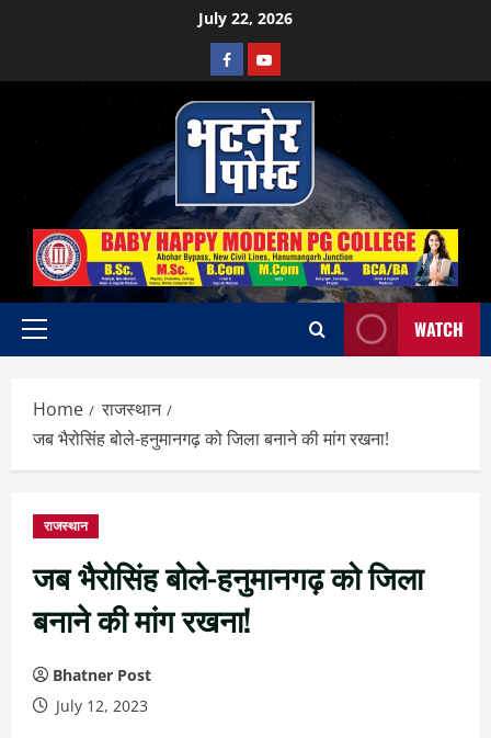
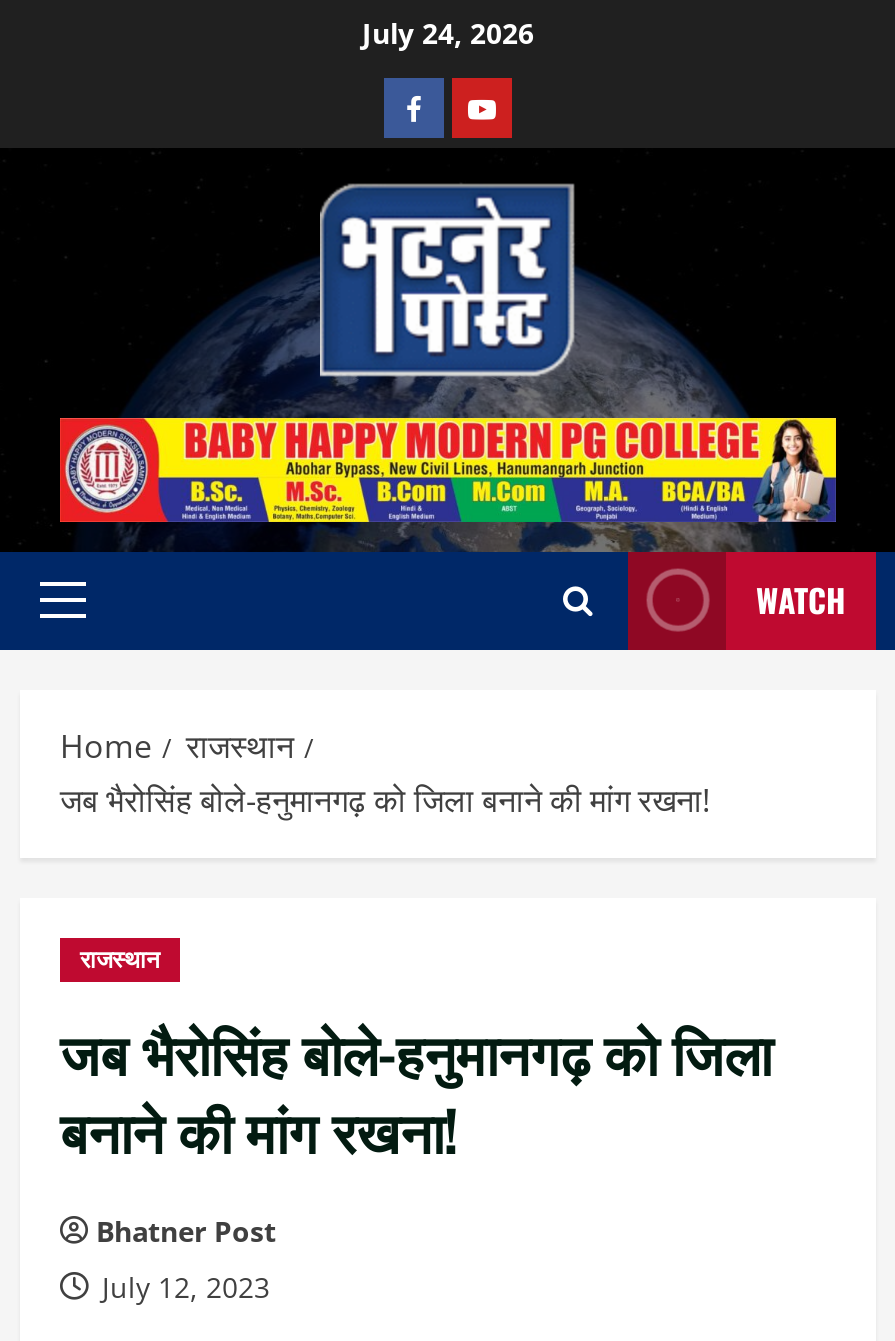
- July 22, 2026
+ July 24, 2026
